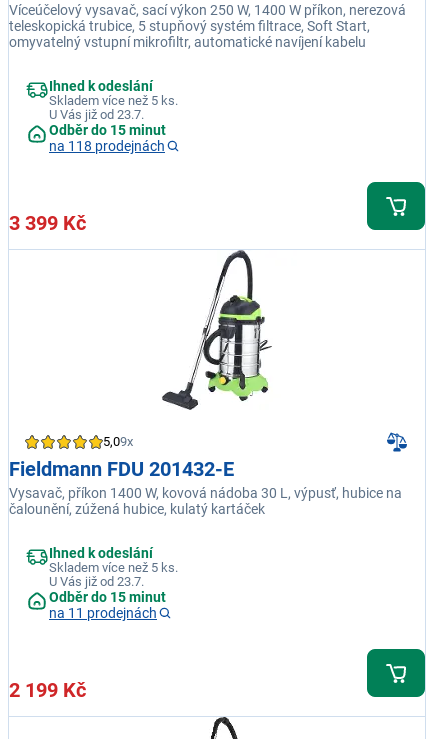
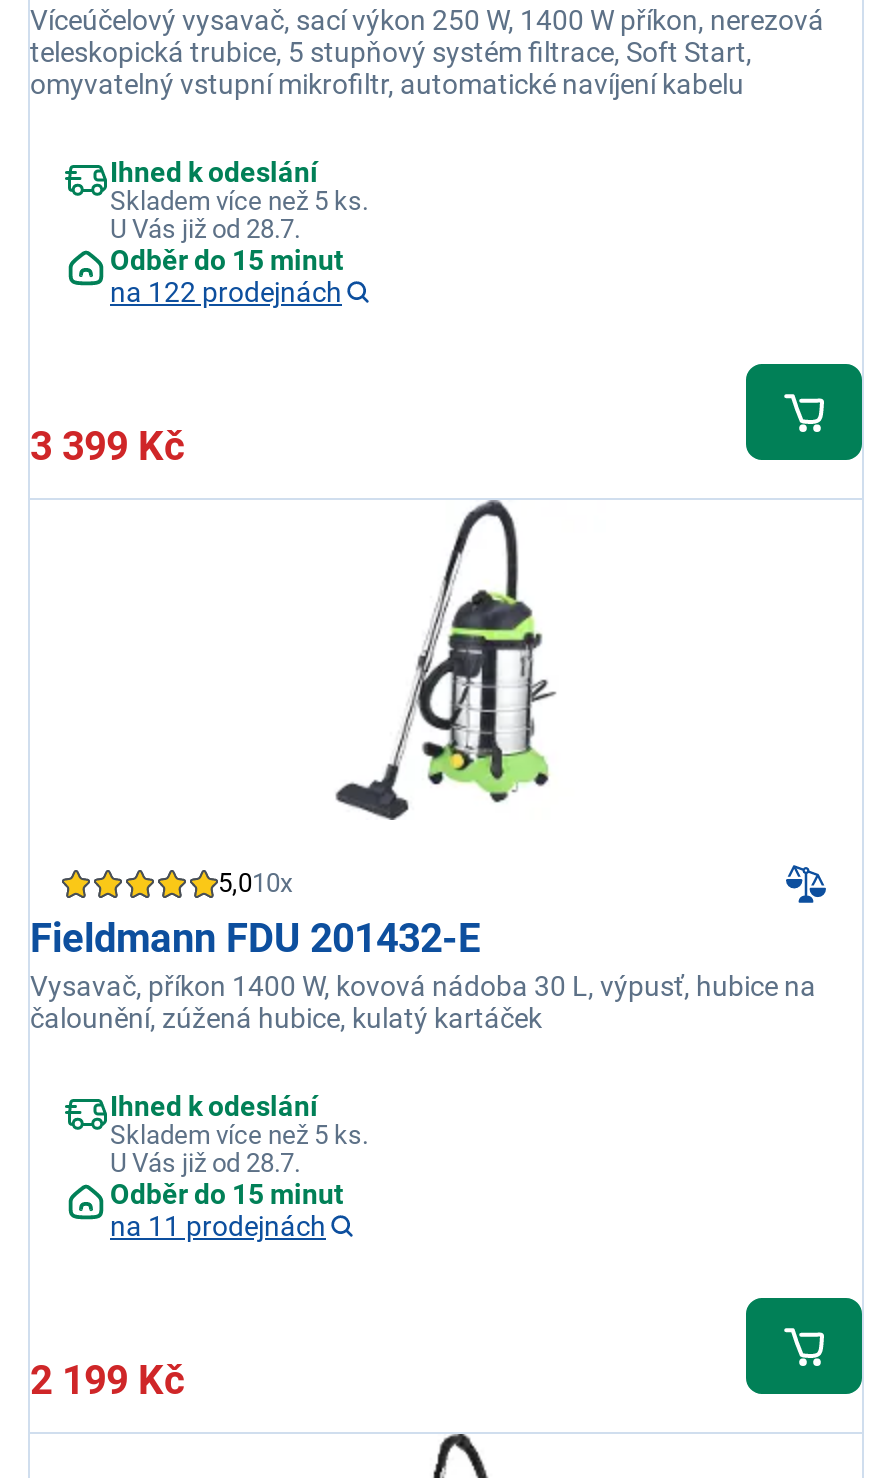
- U Vás již od 23.7.
+ U Vás již od 28.7.

- na 118 prodejnách
+ na 122 prodejnách

- 5,09x
+ 5,010x

- U Vás již od 23.7.
+ U Vás již od 28.7.
